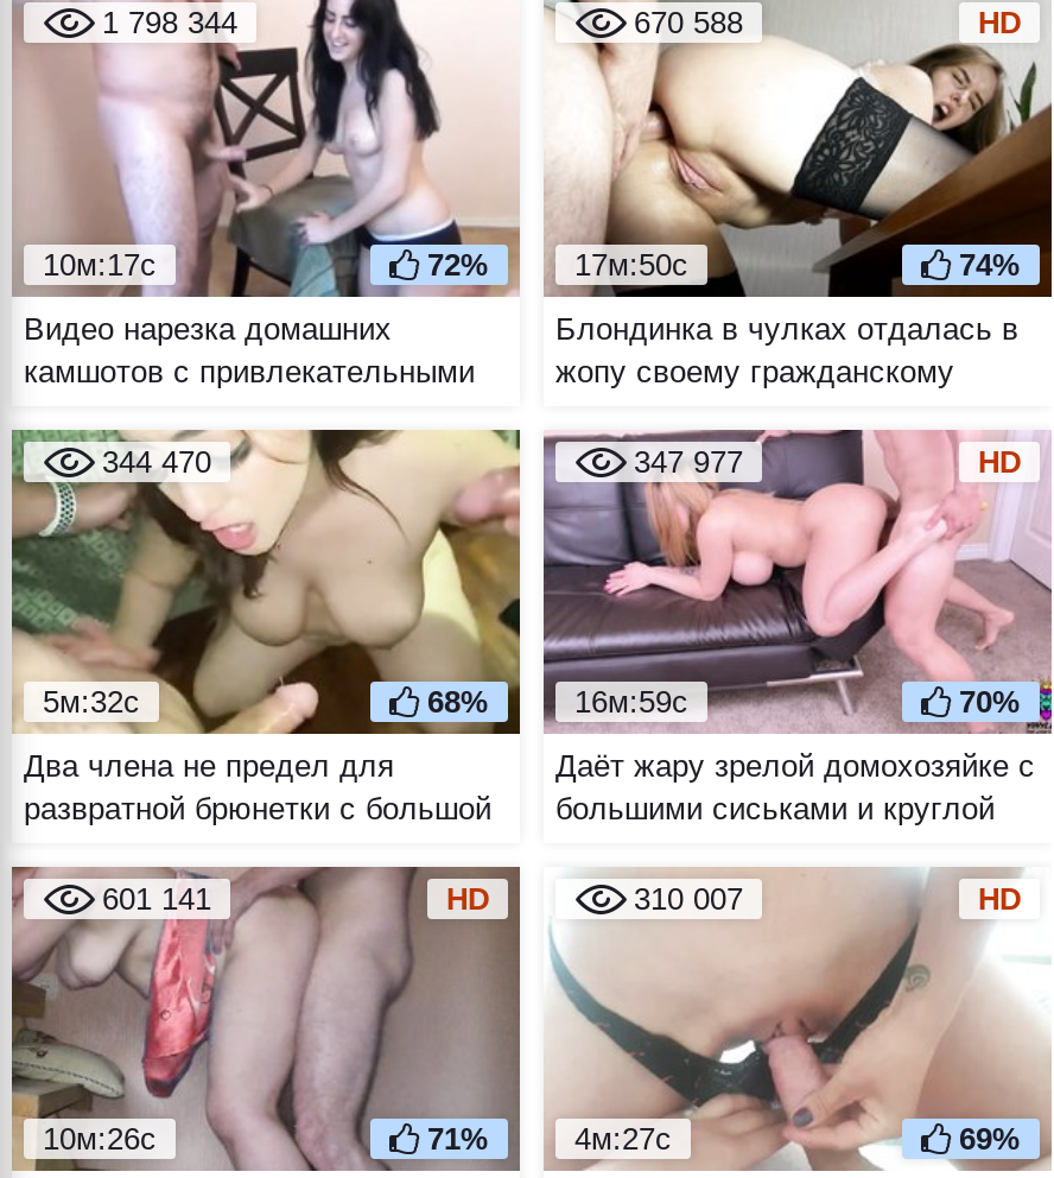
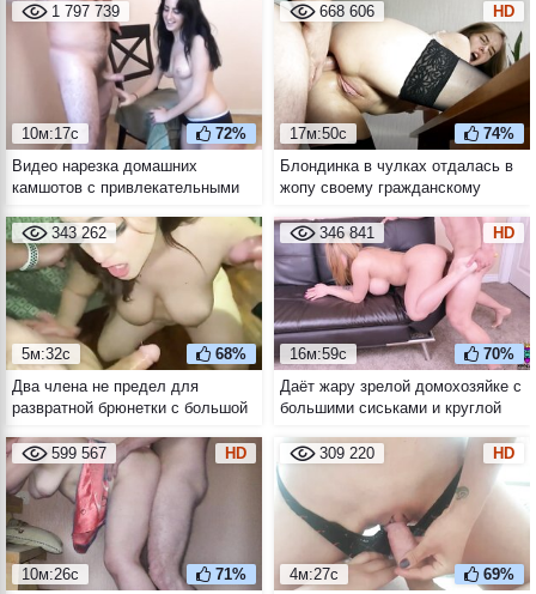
- 1 798 344
+ 1 797 739

- 670 588
+ 668 606

- 344 470
+ 343 262

- 347 977
+ 346 841

- 601 141
+ 599 567

- 310 007
+ 309 220
